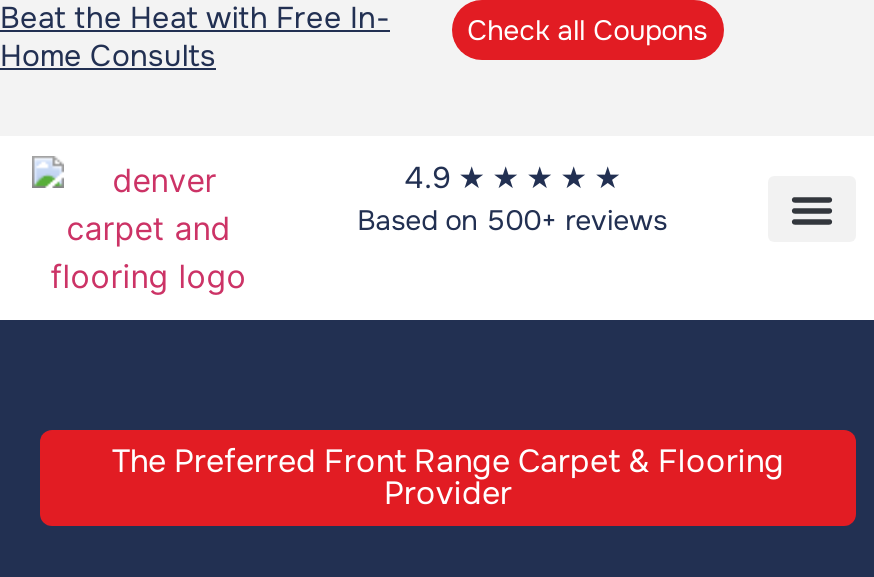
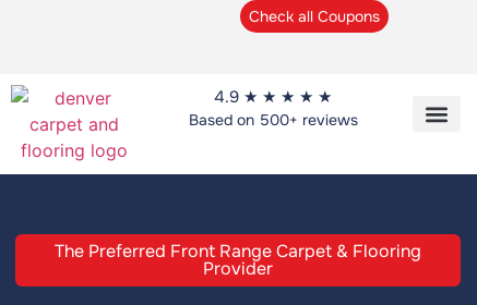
- Beat the Heat with Free In-
- Home Consults
